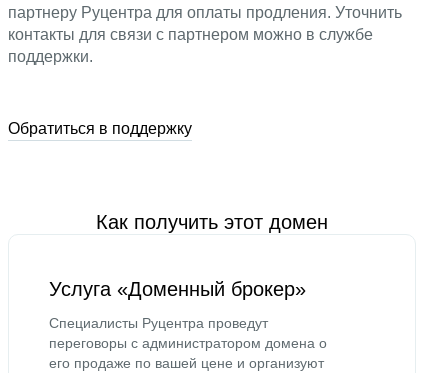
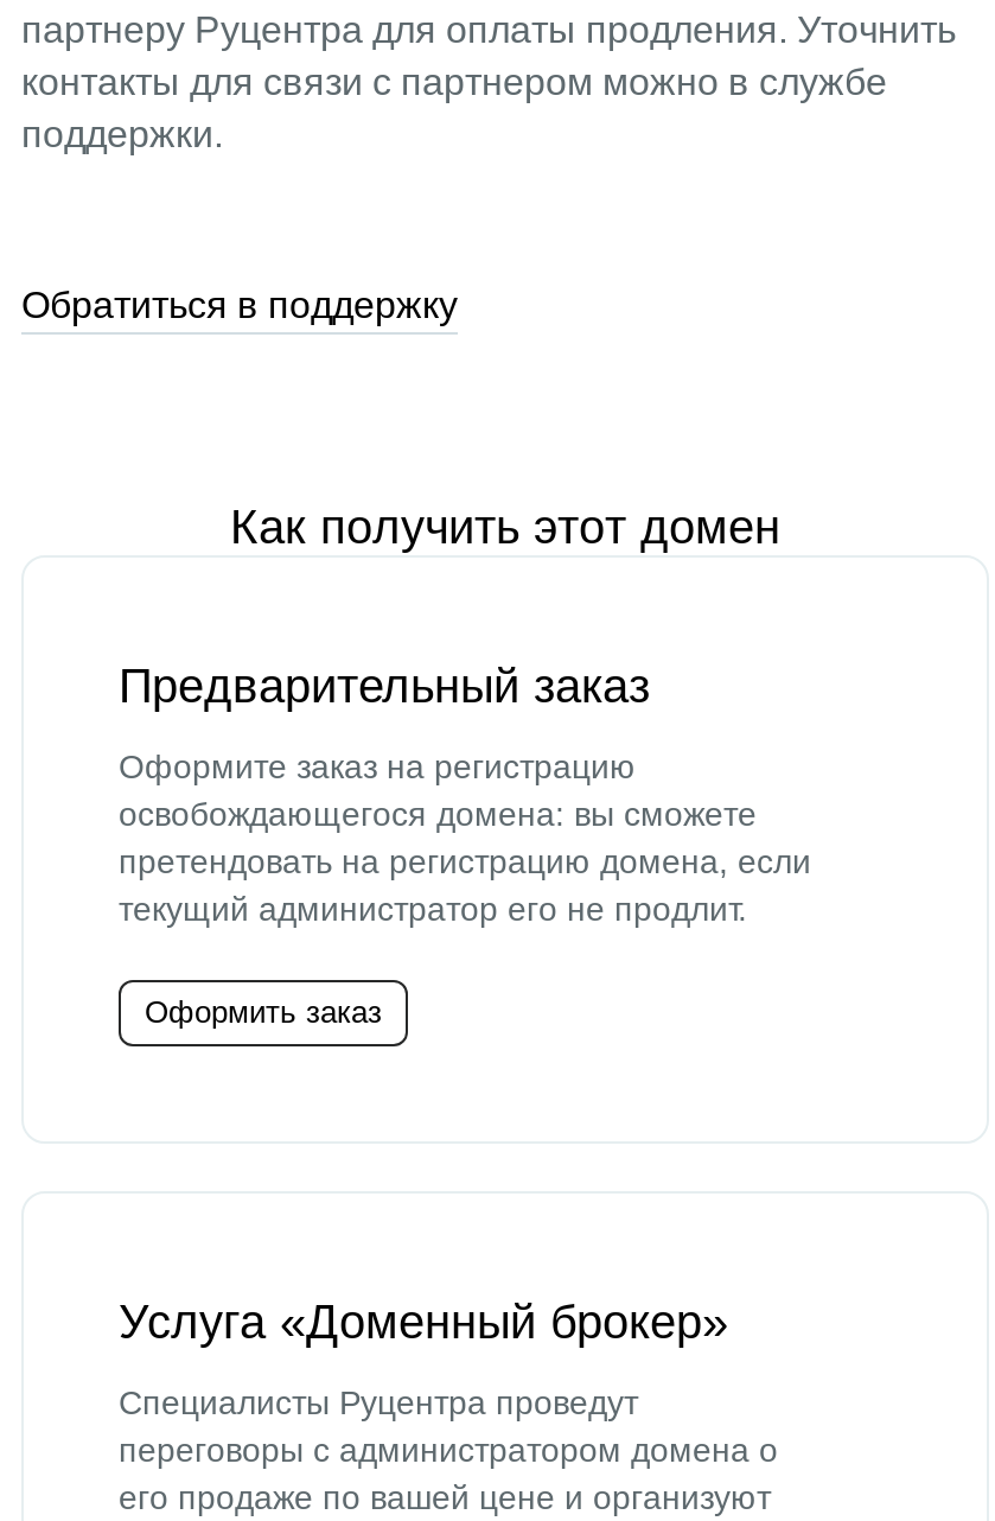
+ Предварительный заказ
+ Оформите заказ на регистрацию
+ освобождающегося домена: вы сможете
+ претендовать на регистрацию домена, если
+ текущий администратор его не продлит.
+ Оформить заказ
